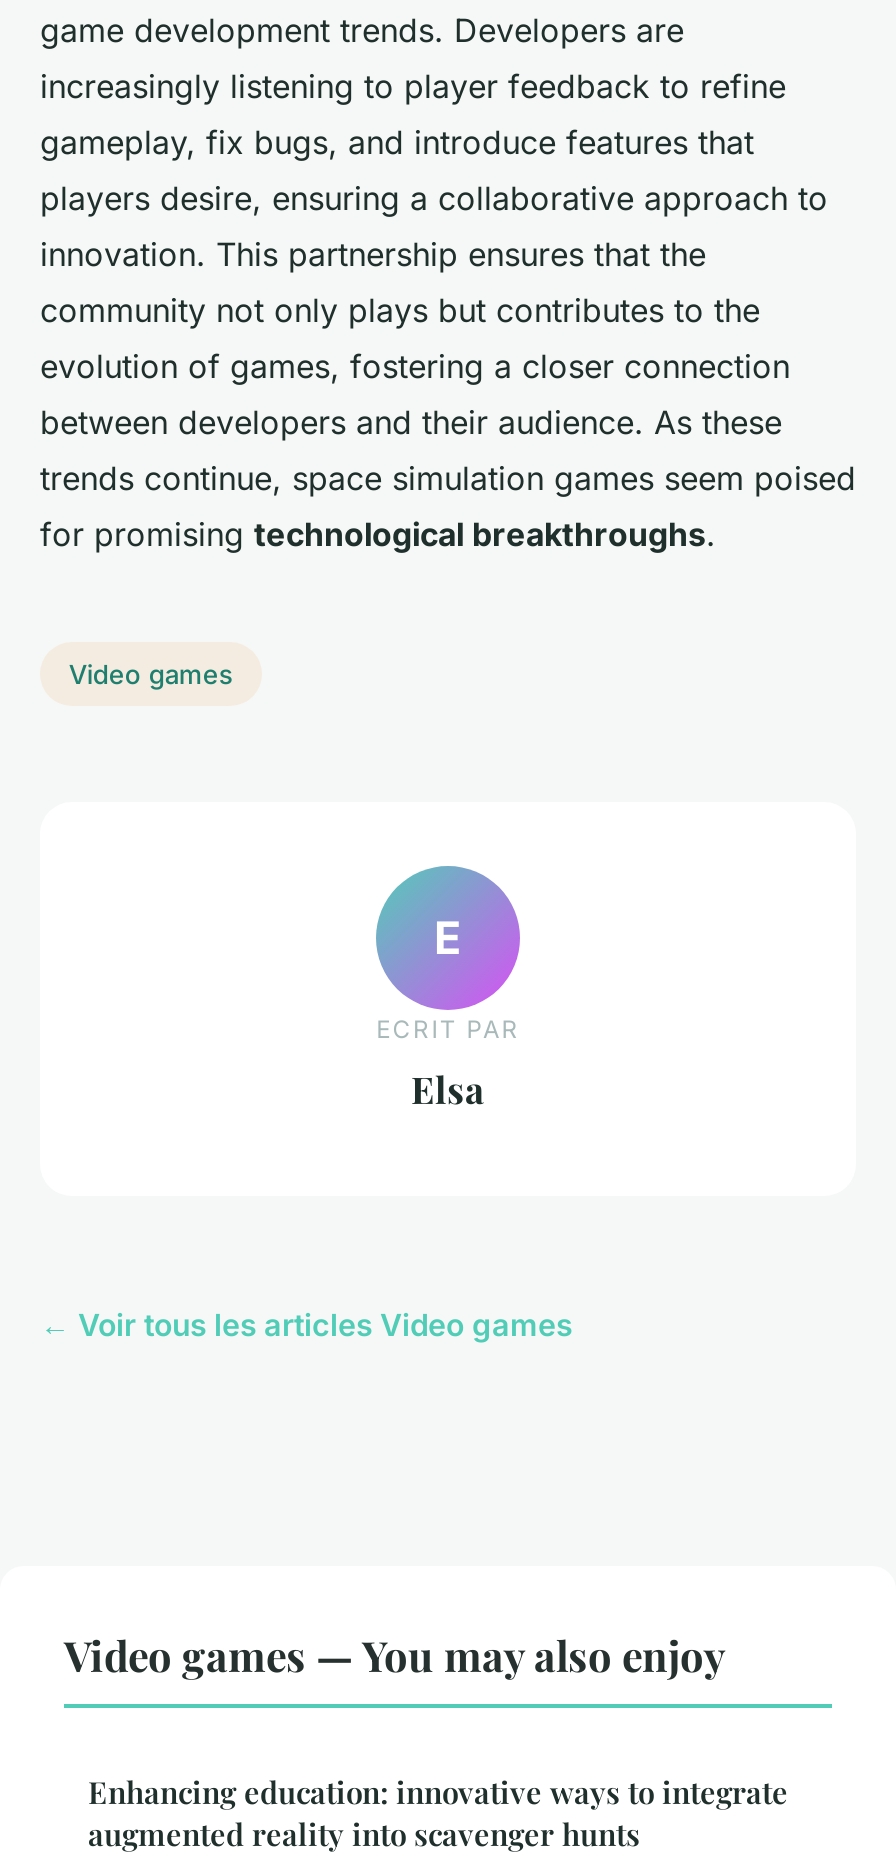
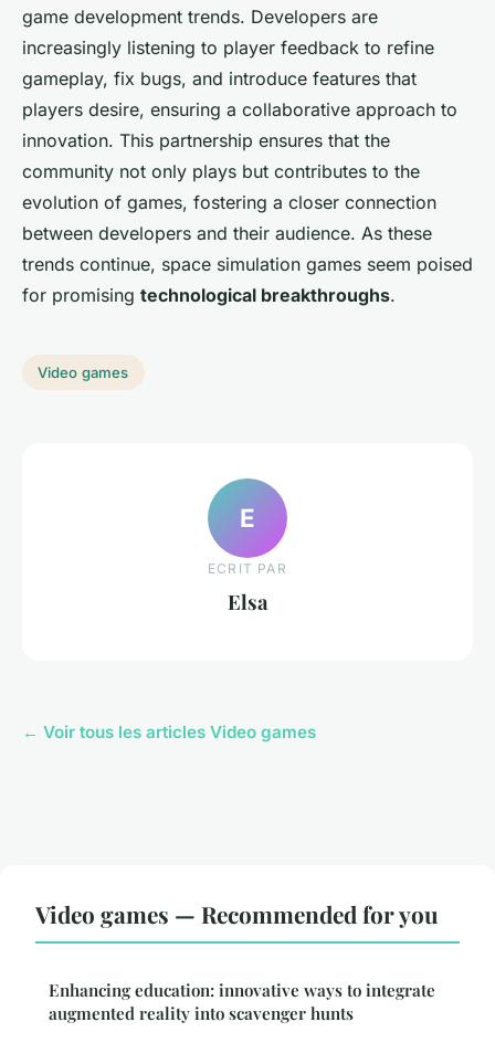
- Video games — You may also enjoy
+ Video games — Recommended for you
